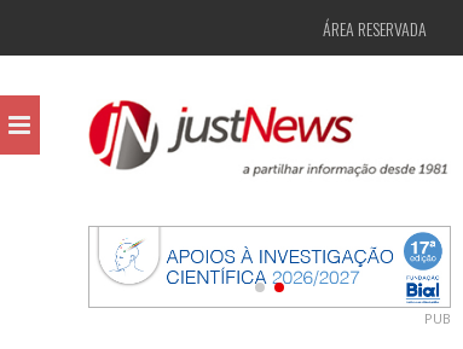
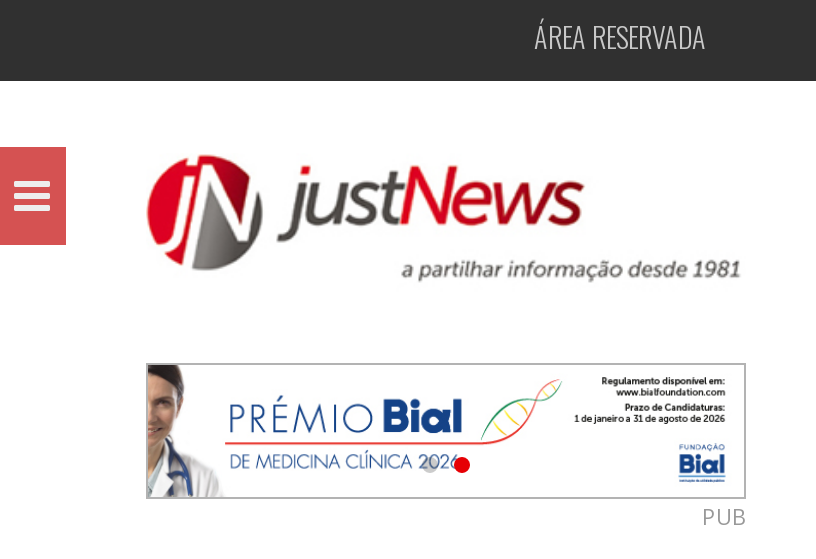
- [image]
+ [image]
